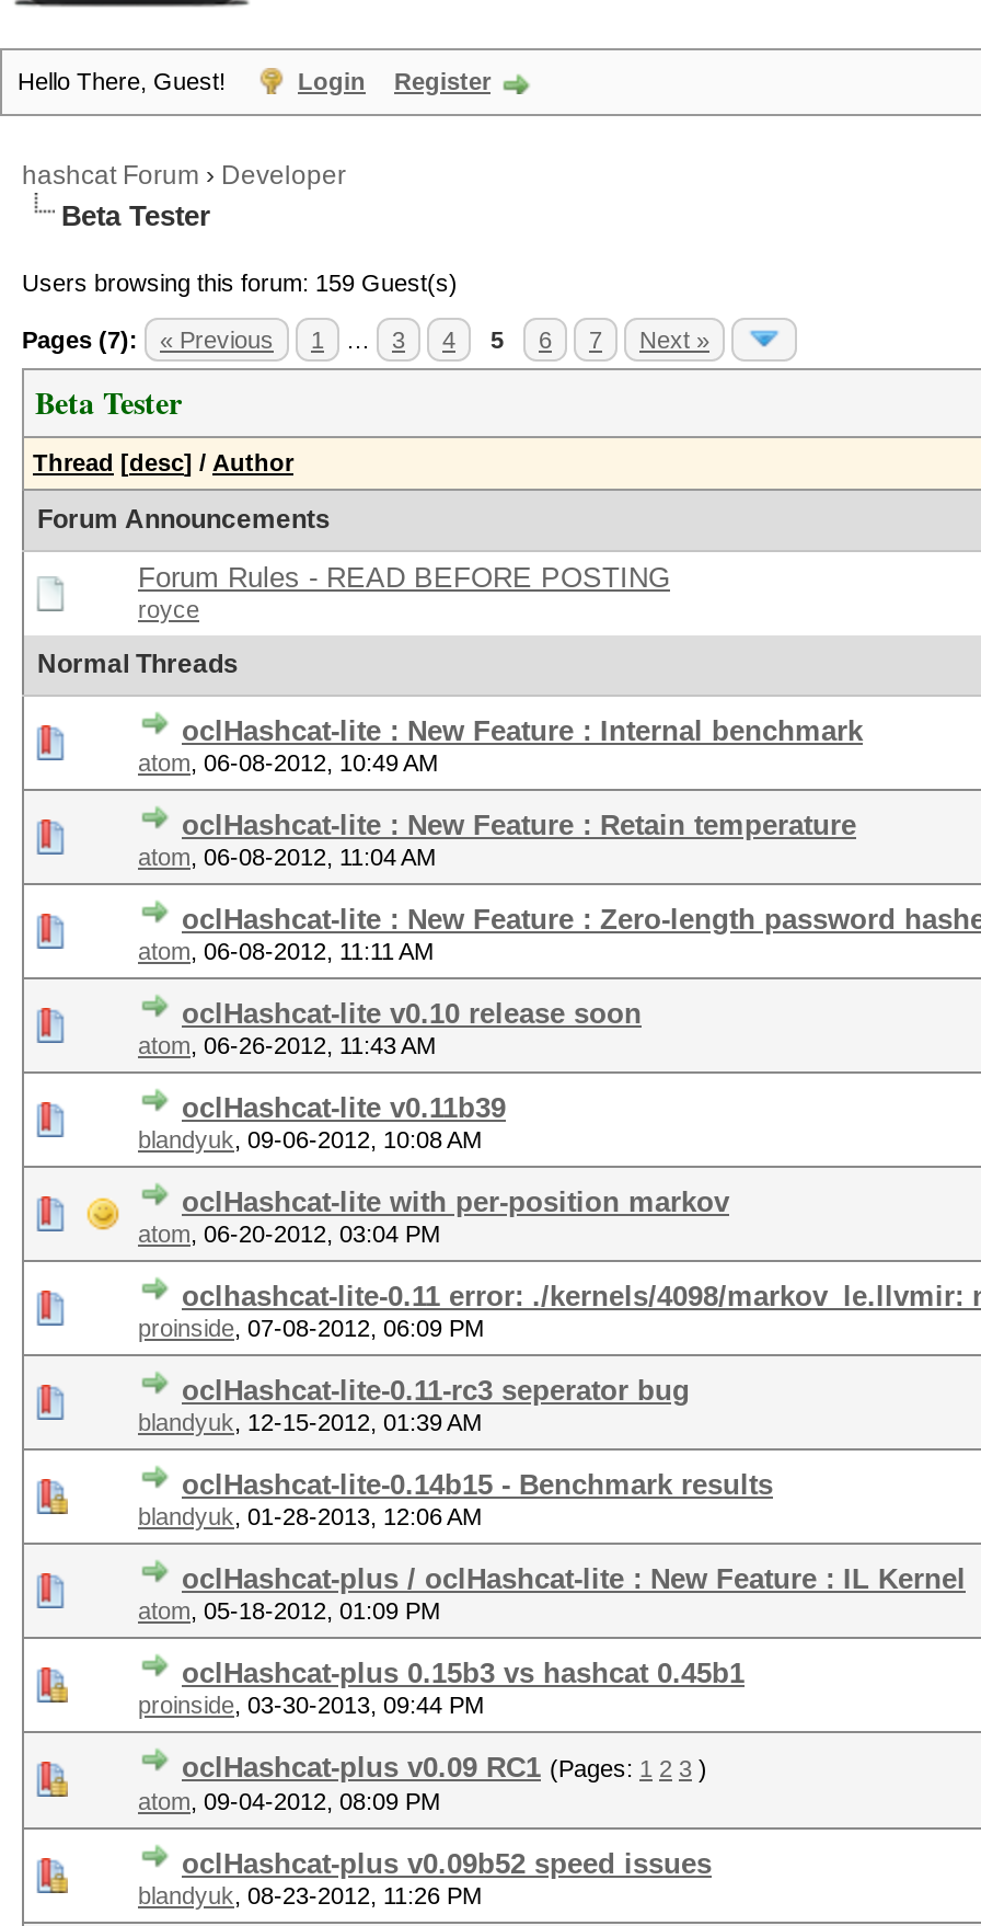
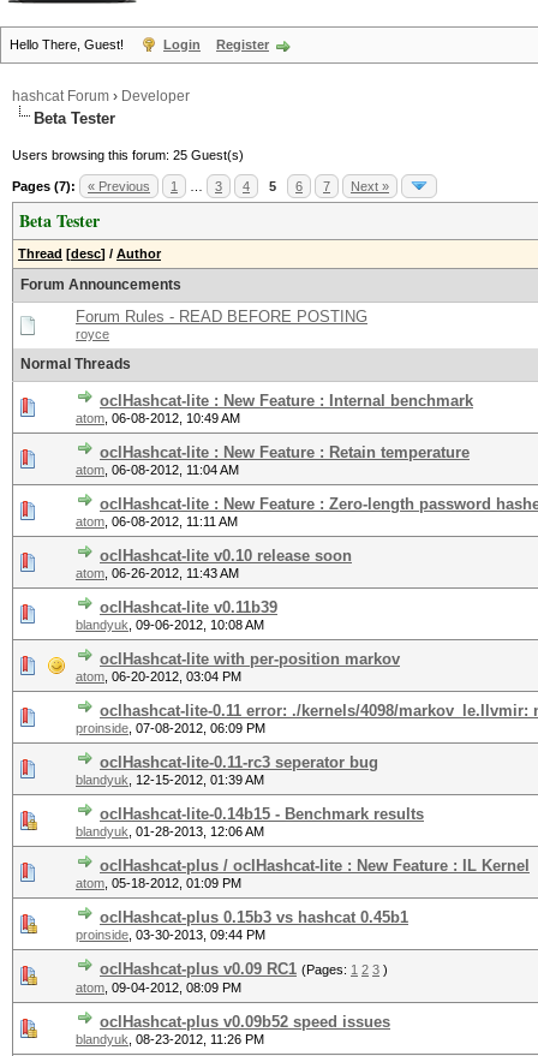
- Users browsing this forum: 159 Guest(s)
+ Users browsing this forum: 25 Guest(s)
